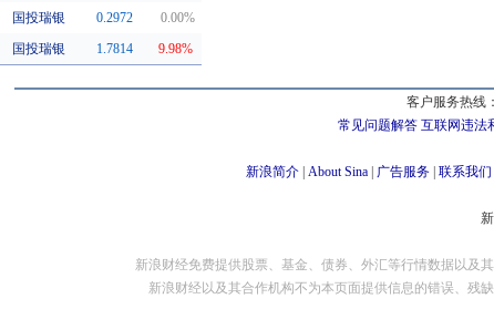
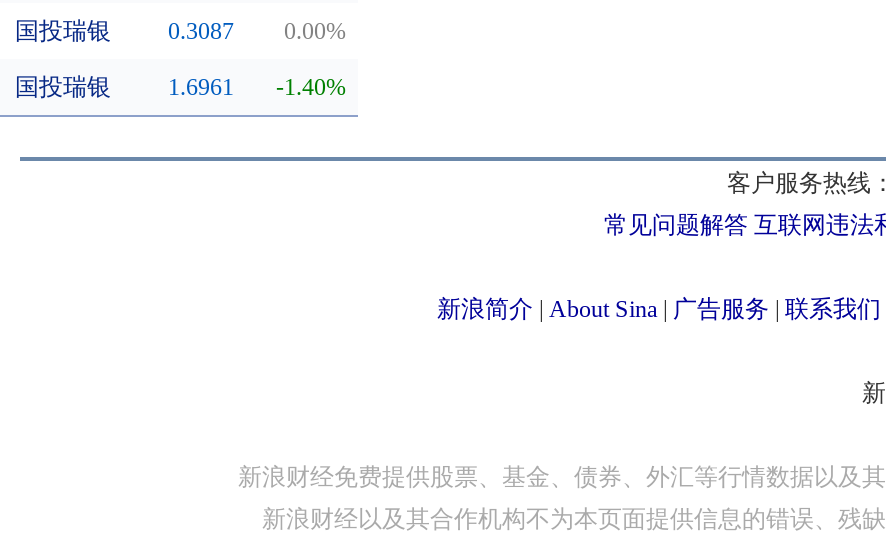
- 0.2972 0.00%
+ 0.3087 0.00%

- 1.7814
+ 1.6961

- 9.98%
+ -1.40%
